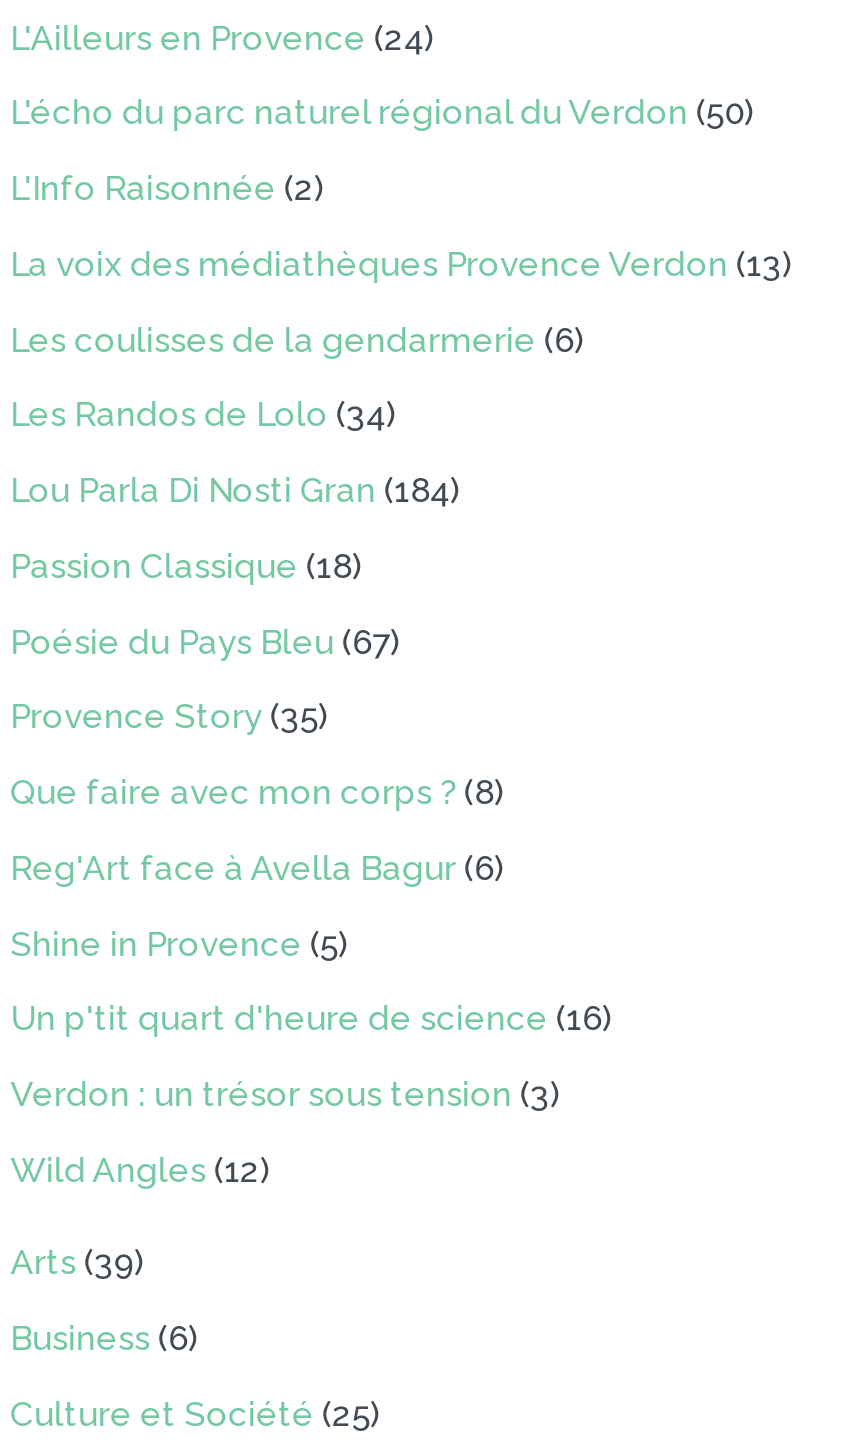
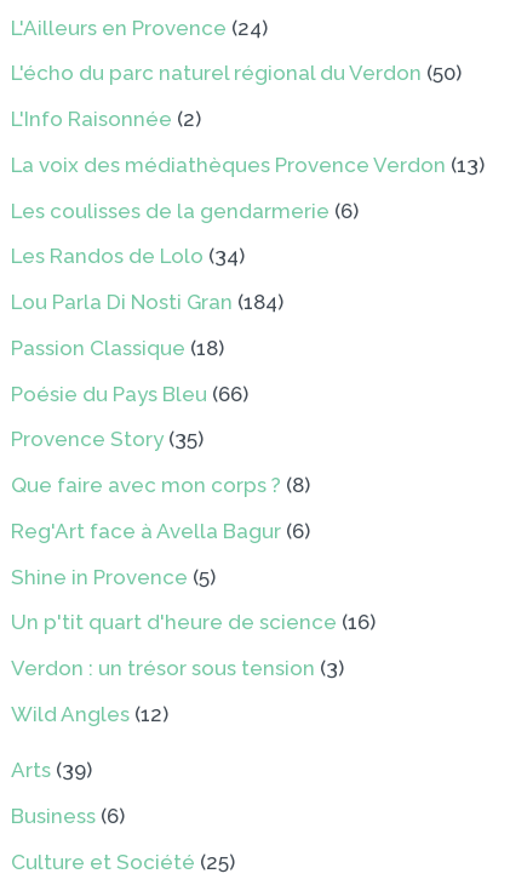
- Poésie du Pays Bleu (67)
+ Poésie du Pays Bleu (66)
